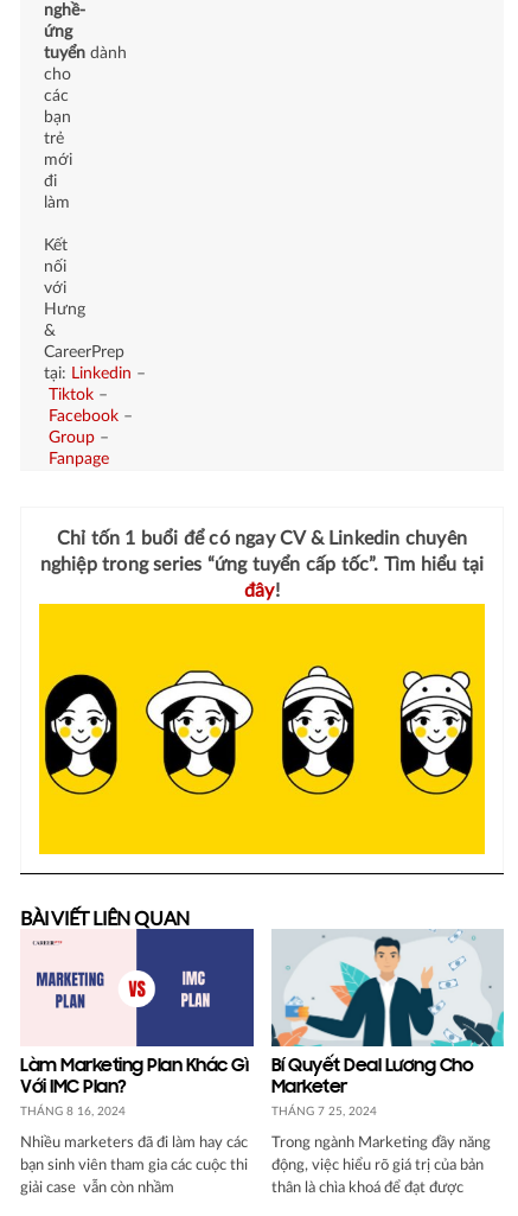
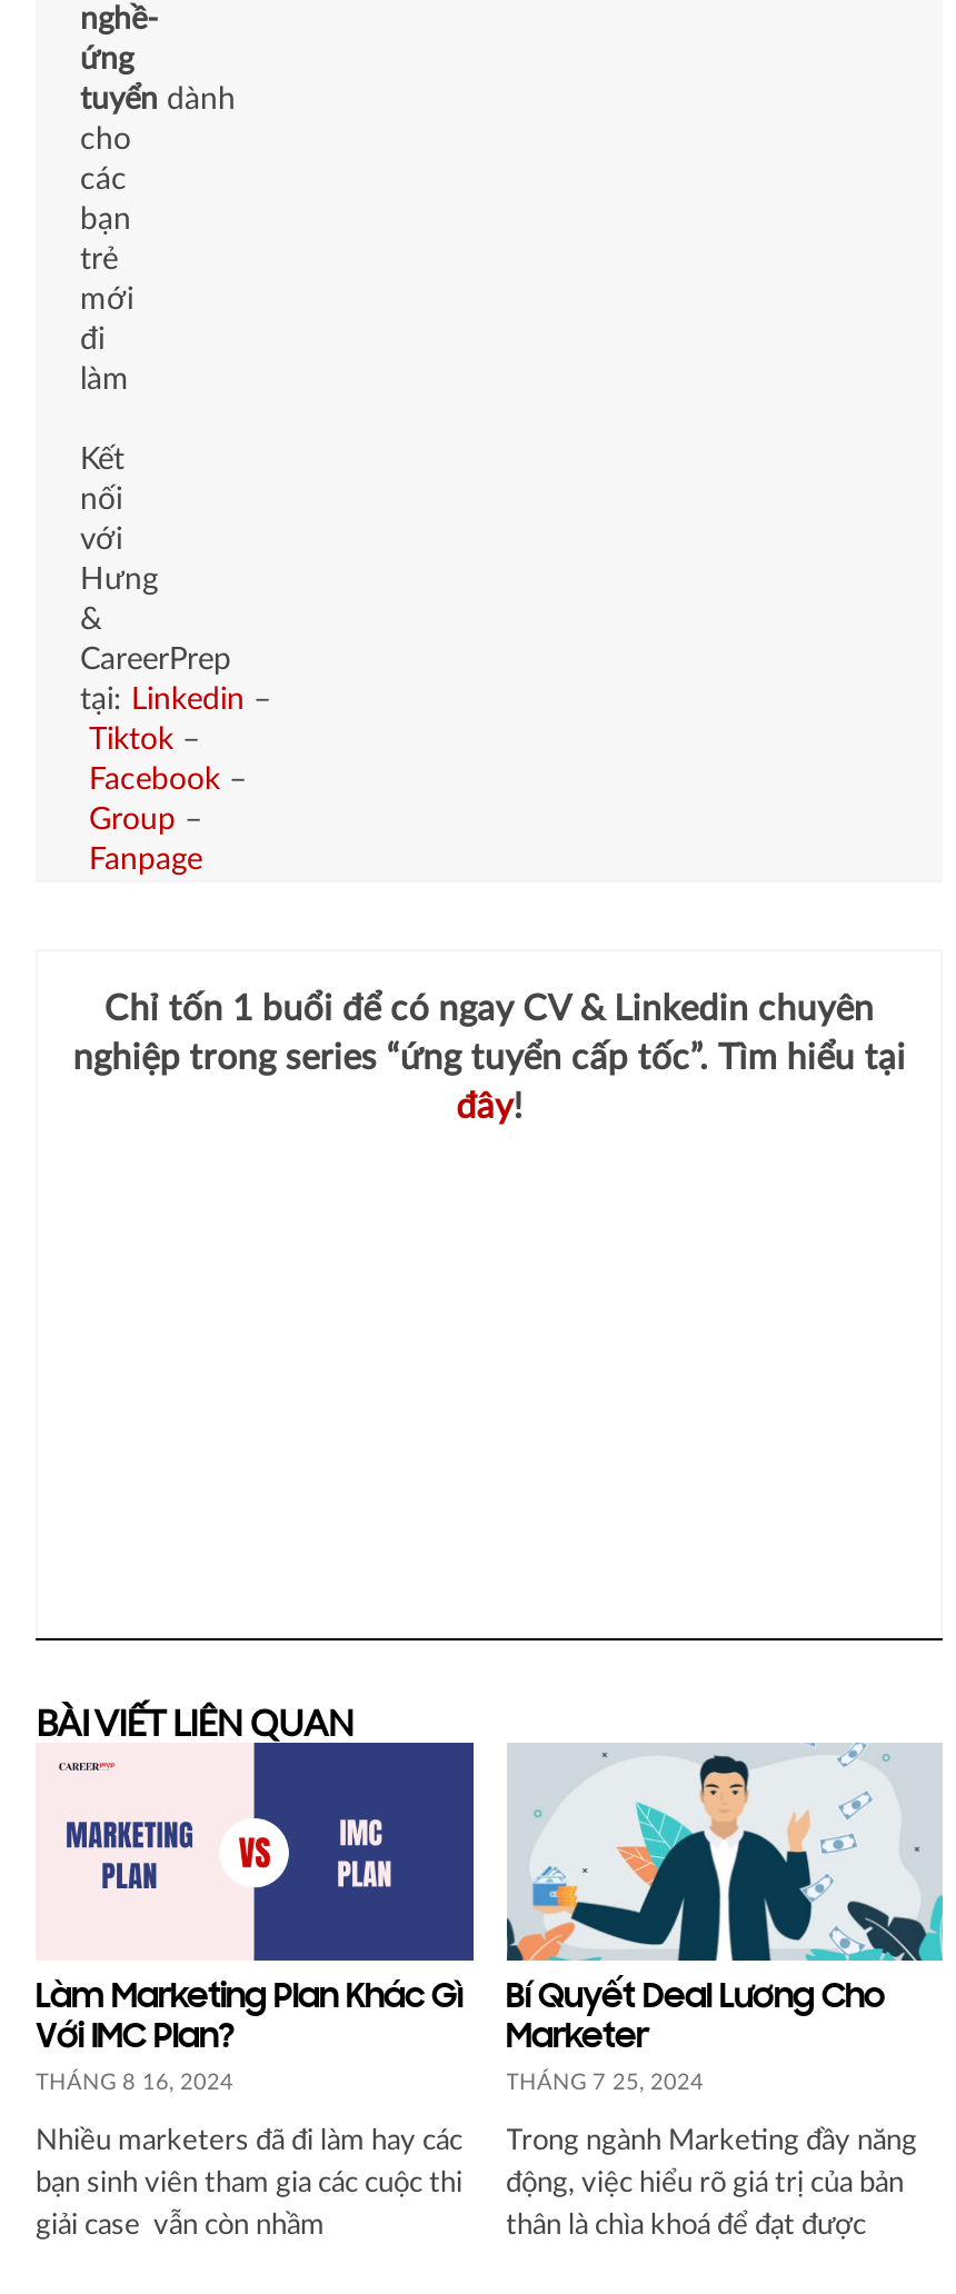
- [image]
